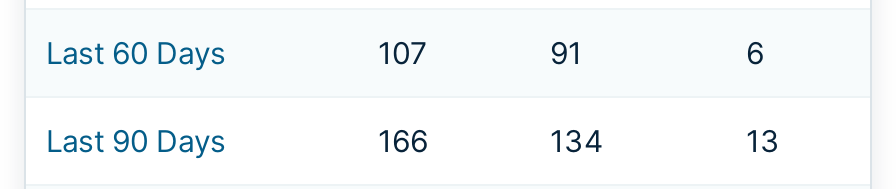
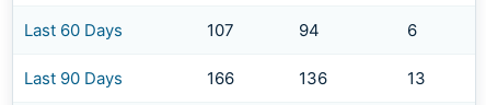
- 91
+ 94

- 134
+ 136
